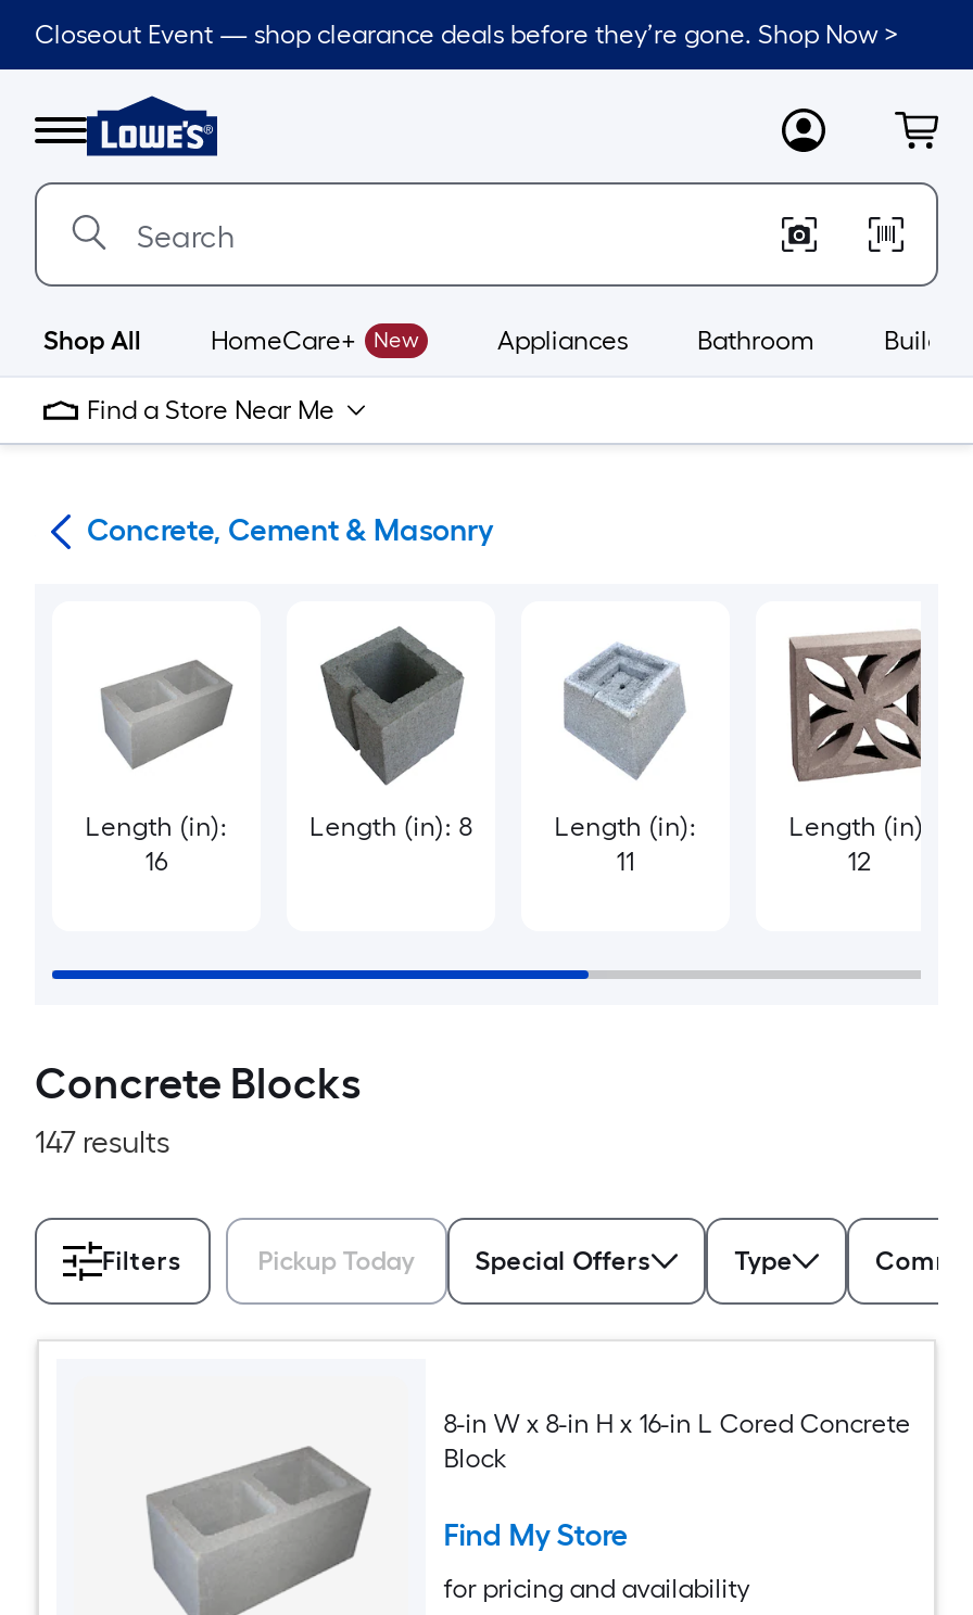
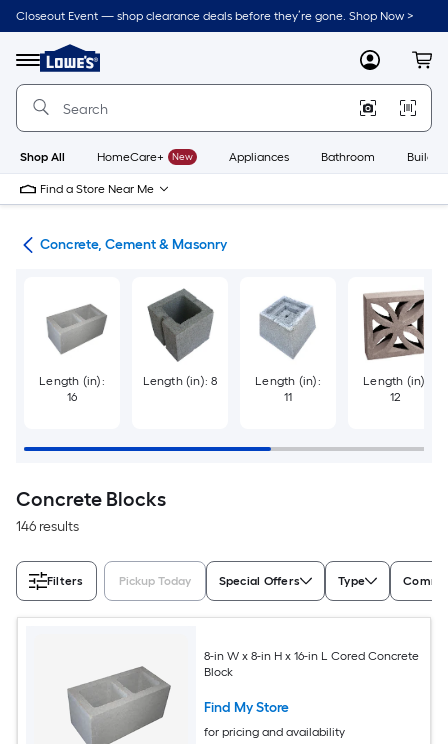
- 147 results
+ 146 results
